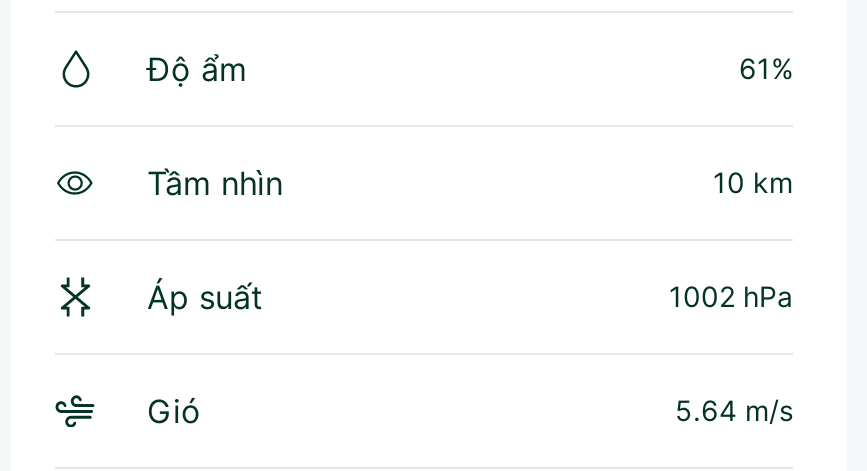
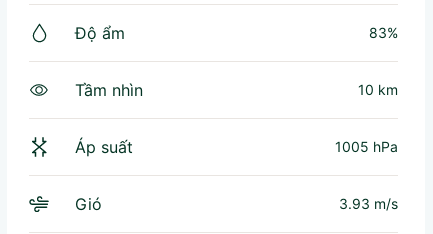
- 61%
+ 83%

- 1002 hPa
+ 1005 hPa

- 5.64 m/s
+ 3.93 m/s
